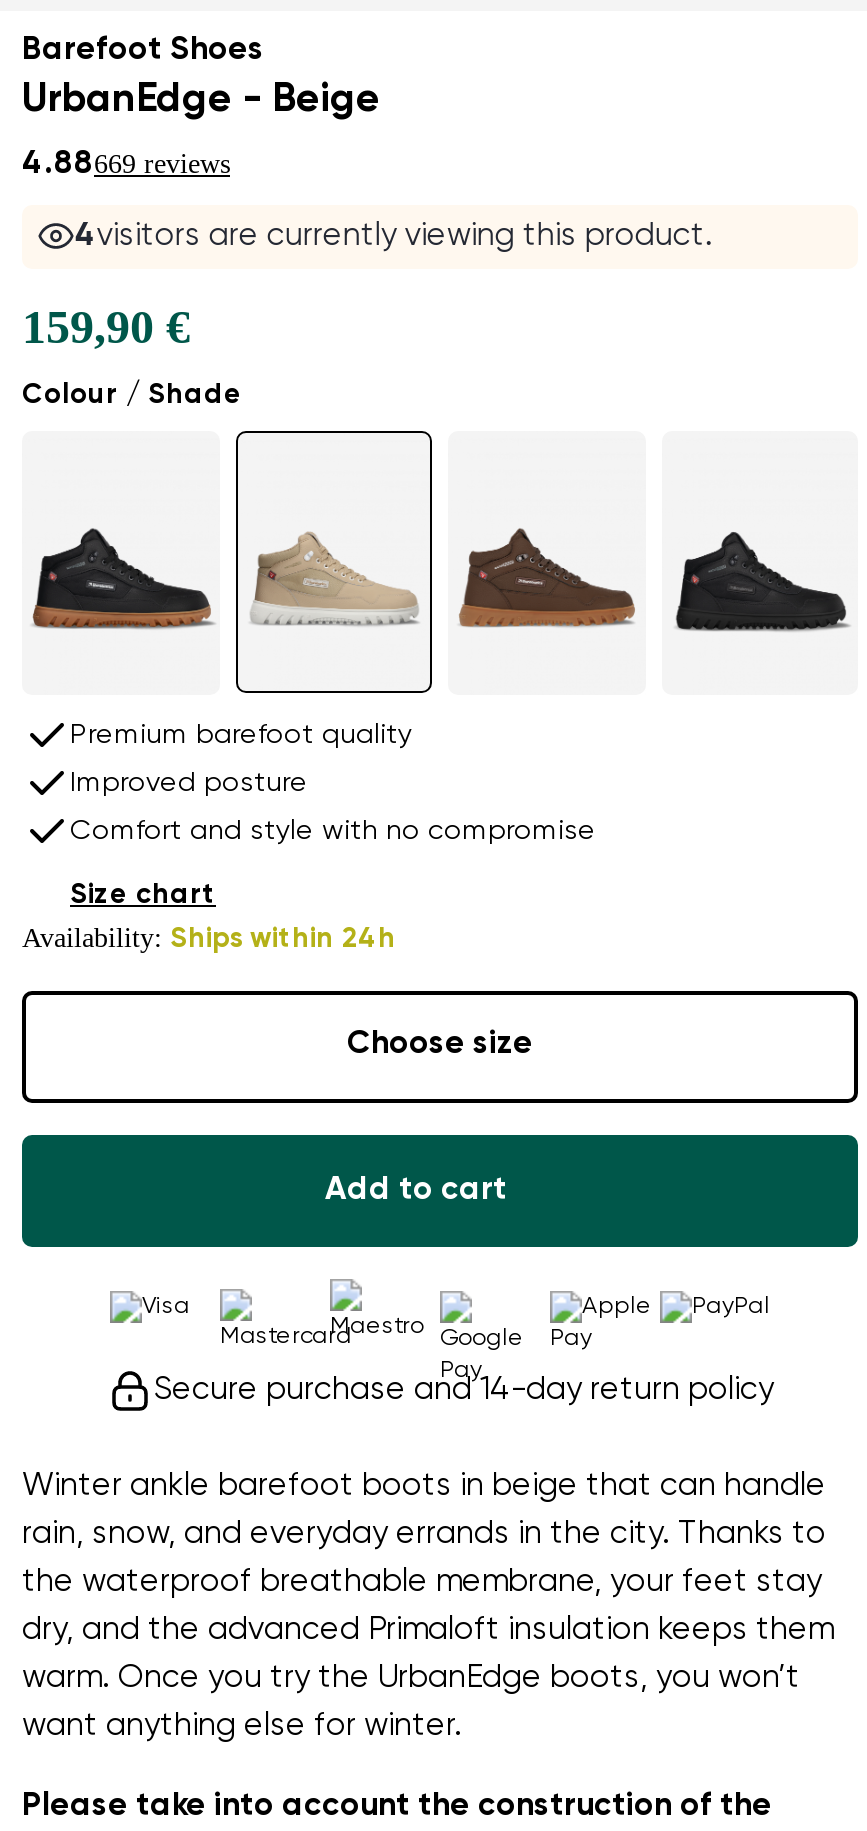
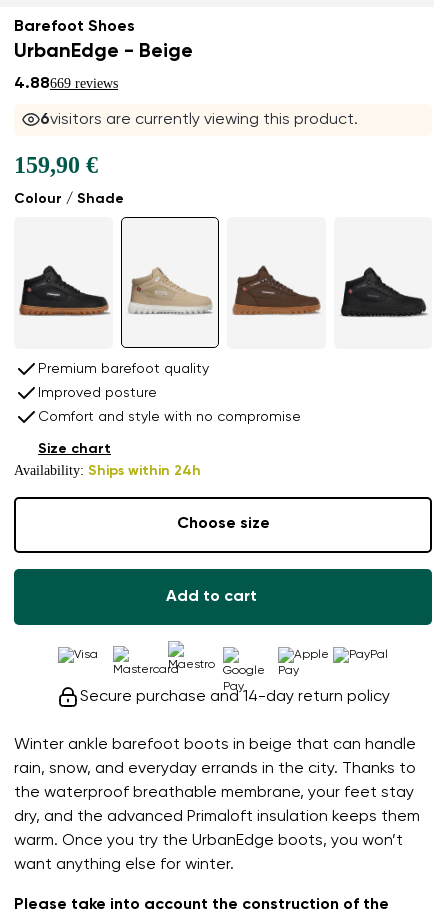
- 4visitors are currently viewing this product.
+ 6visitors are currently viewing this product.
